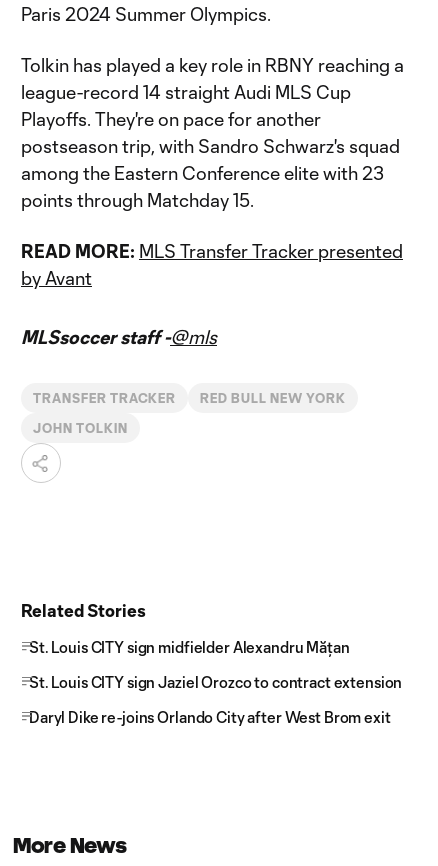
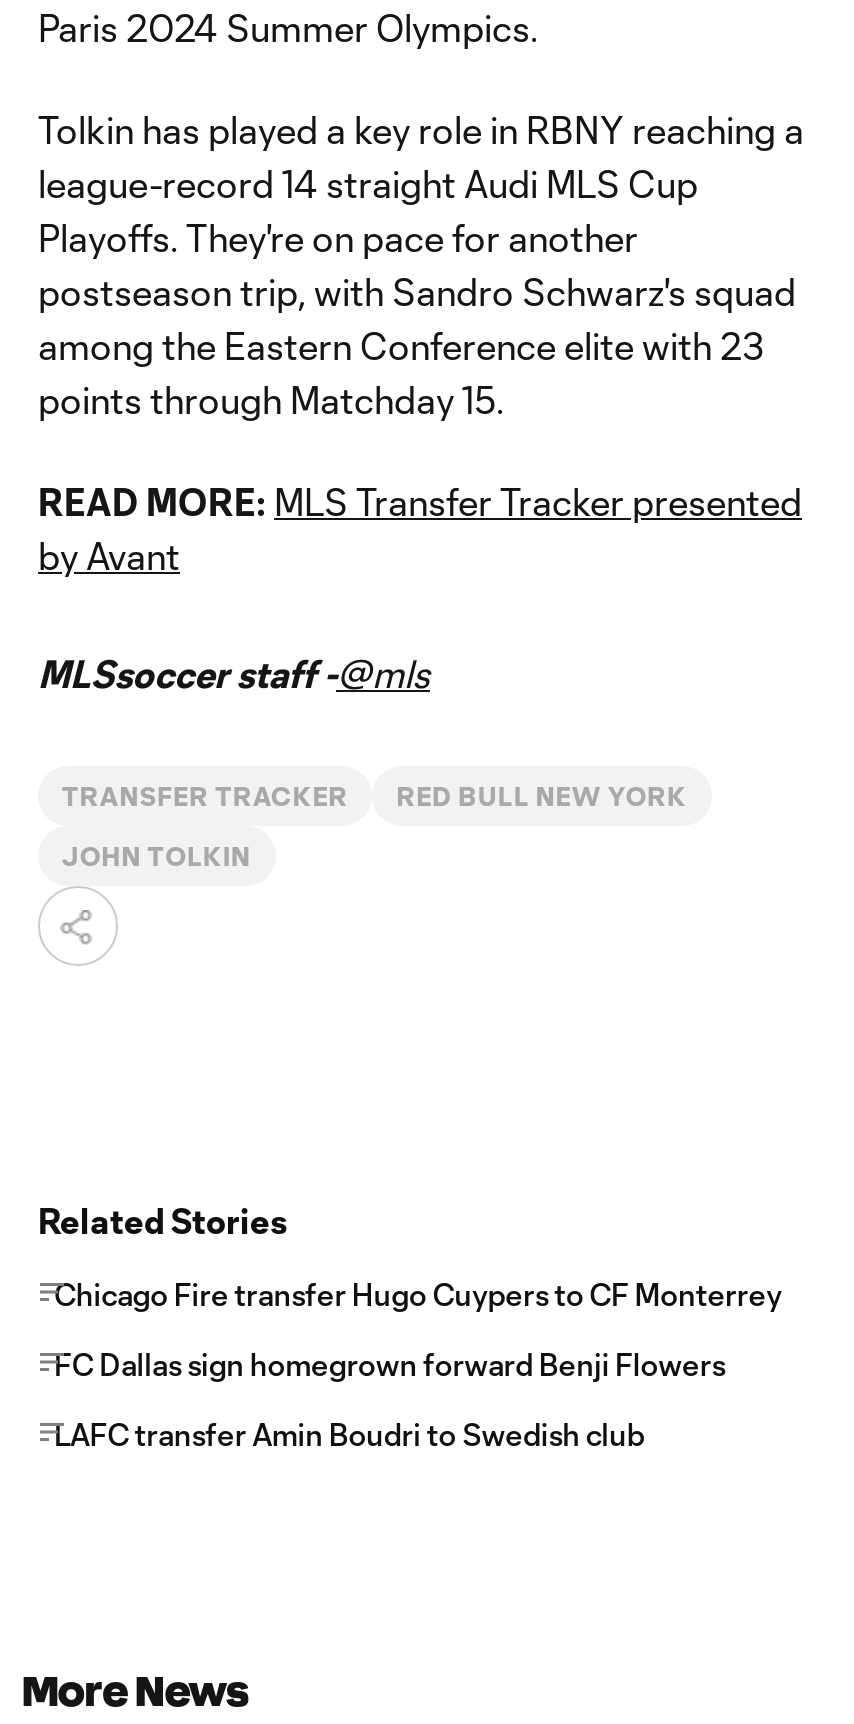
- St. Louis CITY sign midfielder Alexandru Mățan
+ Chicago Fire transfer Hugo Cuypers to CF Monterrey

- St. Louis CITY sign Jaziel Orozco to contract extension
+ FC Dallas sign homegrown forward Benji Flowers

- Daryl Dike re-joins Orlando City after West Brom exit
+ LAFC transfer Amin Boudri to Swedish club
